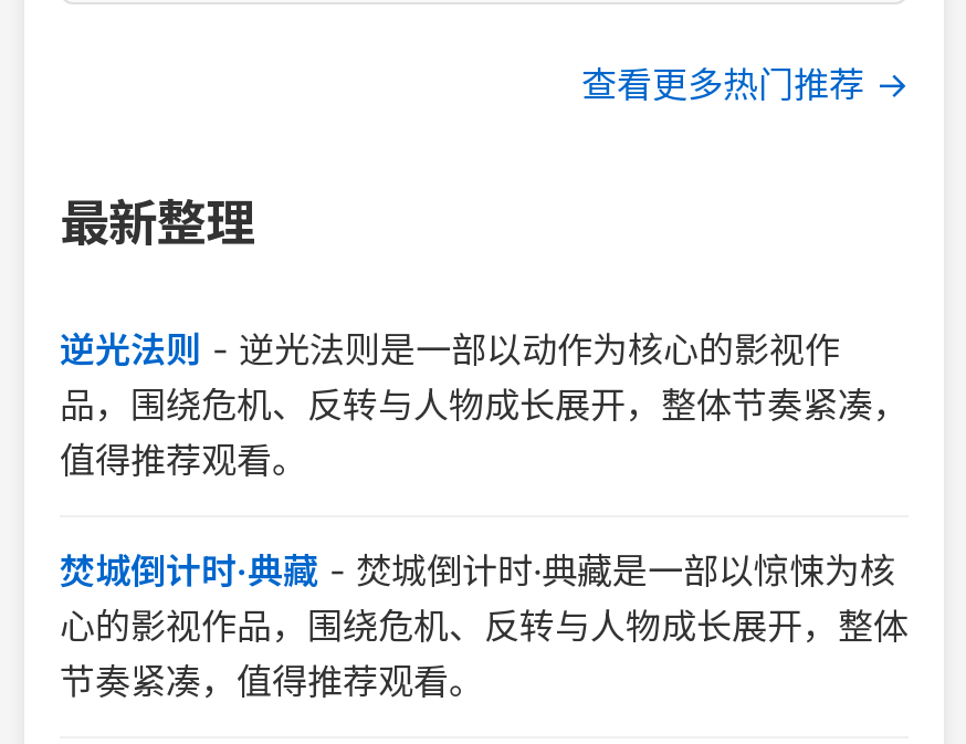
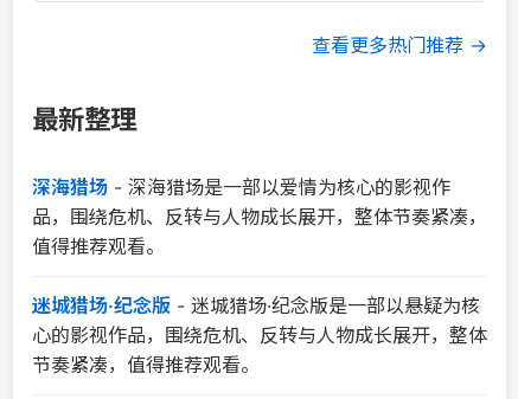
- 逆光法则-逆光法则是一部以动作为核心的影视作
+ 深海猎场-深海猎场是一部以爱情为核心的影视作

- 焚城倒计时·典藏-焚城倒计时·典藏是一部以惊悚为核
+ 迷城猎场·纪念版-迷城猎场·纪念版是一部以悬疑为核
